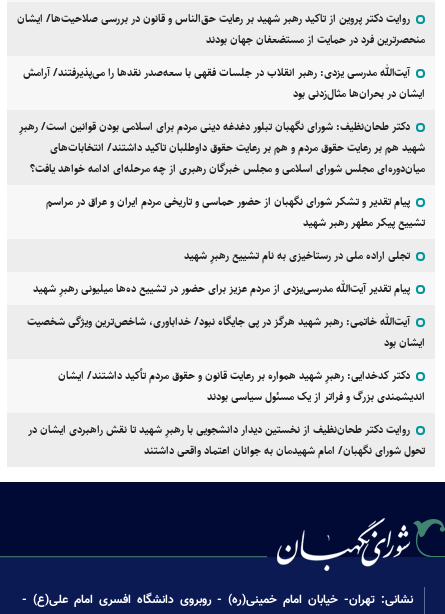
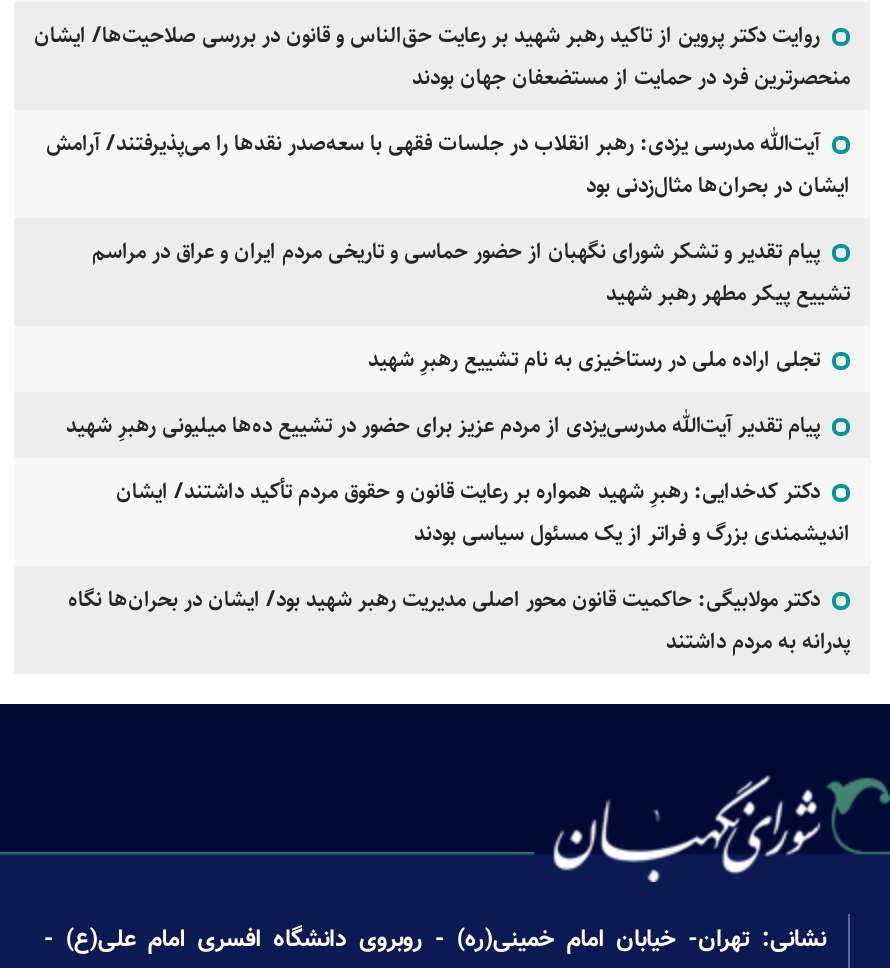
- دکتر طحان‌نظیف: شورای نگهبان تبلور دغدغه دینی مردم برای اسلامی بودن قوانین است/ رهبرِ
- شهید هم بر رعایت حقوق مردم و هم بر رعایت حقوق داوطلبان تاکید داشتند/ انتخابات‌های
- میان‌دوره‌ای مجلس شورای اسلامی و مجلس خبرگان رهبری از چه مرحله‌ای ادامه خواهد یافت؟

- آیت‌الله خاتمی: رهبر شهید هرگز در پی جایگاه نبود/ خداباوری، شاخص‌ترین ویژگی شخصیت
- ایشان بود

- روایت دکتر طحان‌نظیف از نخستین دیدار دانشجویی با رهبرِ شهید تا نقش راهبردی ایشان در
- تحول شورای نگهبان/ امام شهیدمان به جوانان اعتماد واقعی داشتند
+ دکتر مولابیگی: حاکمیت قانون محور اصلی مدیریت رهبر شهید بود/ ایشان در بحران‌ها نگاه
+ پدرانه به مردم داشتند
